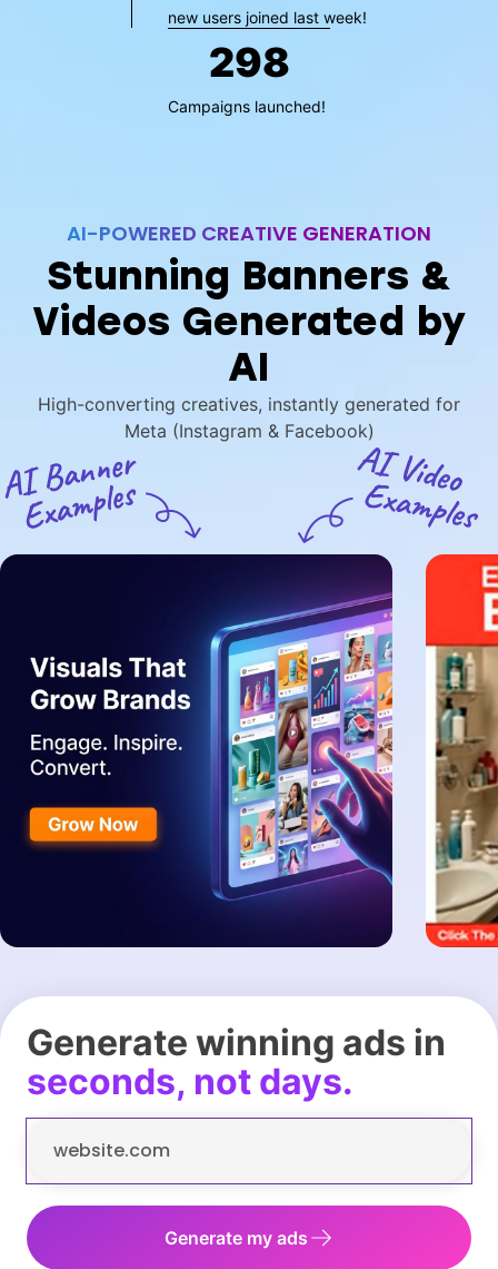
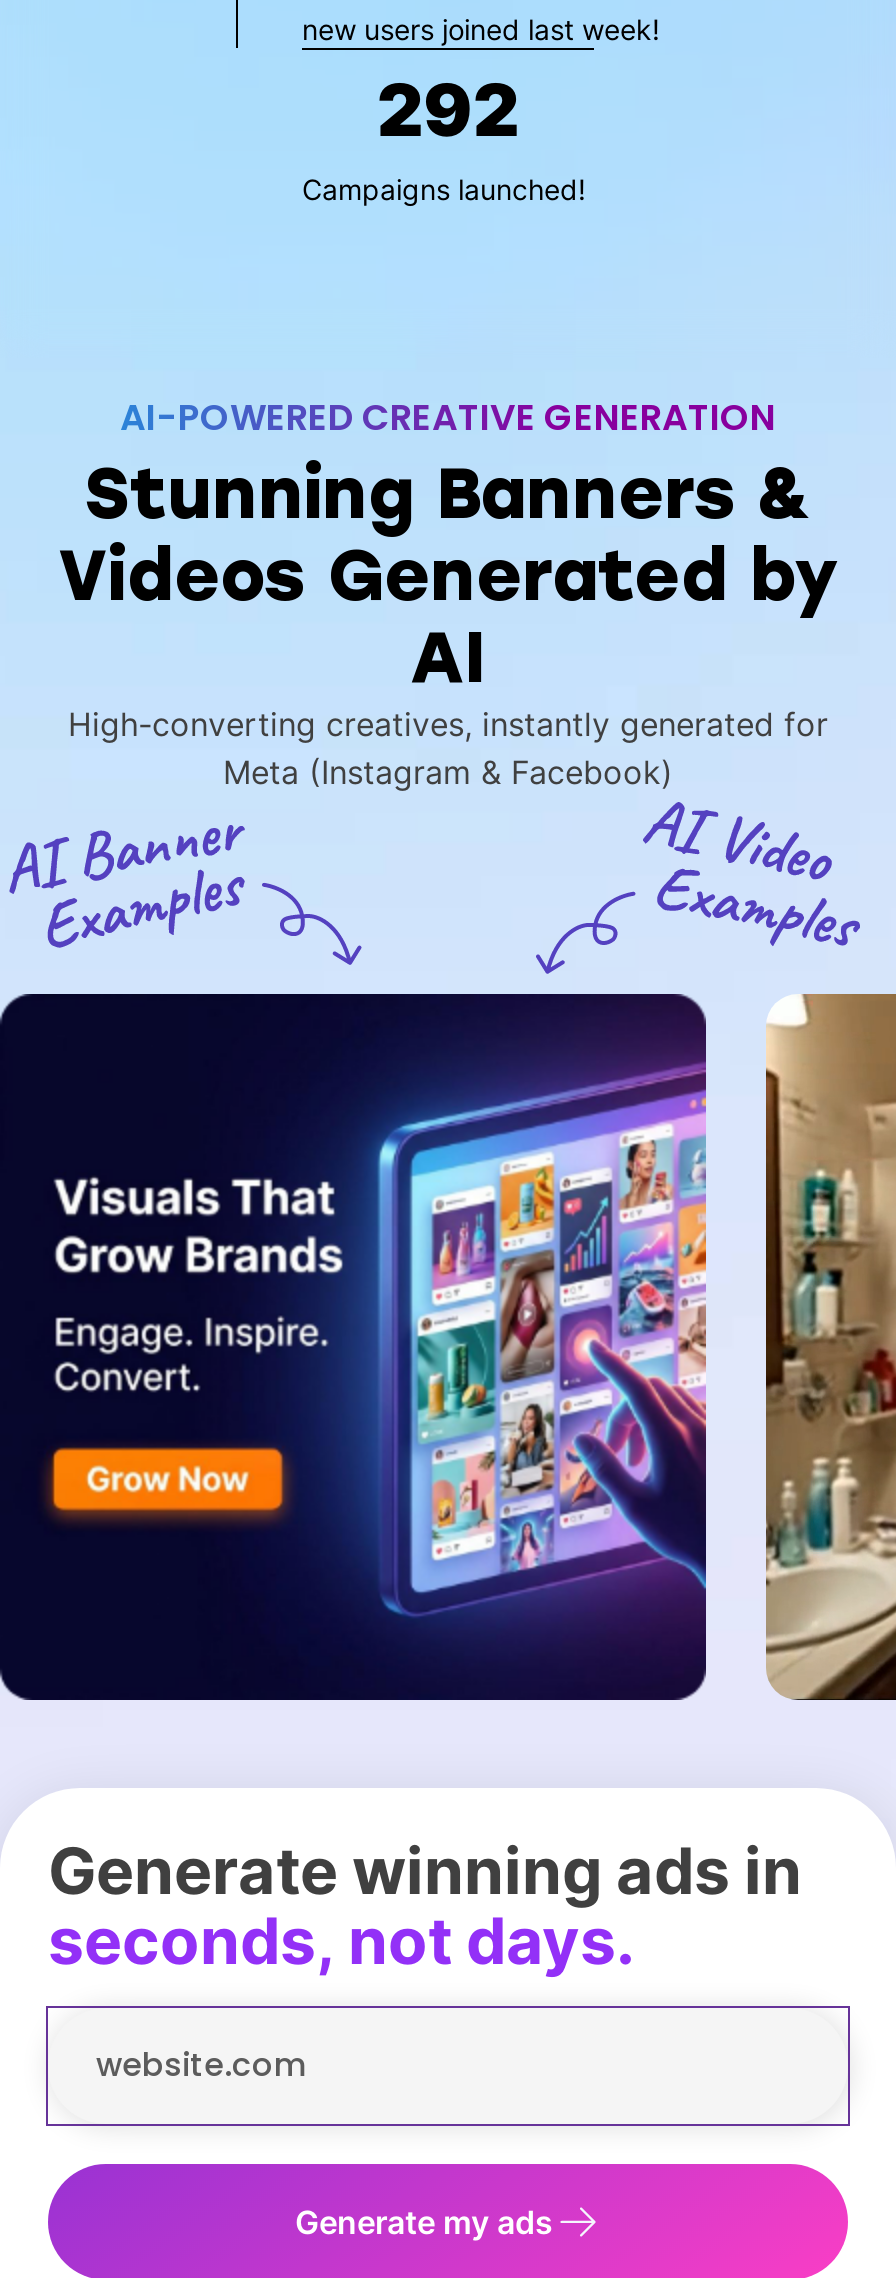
- 298
+ 292

- [image]
+ [image]
